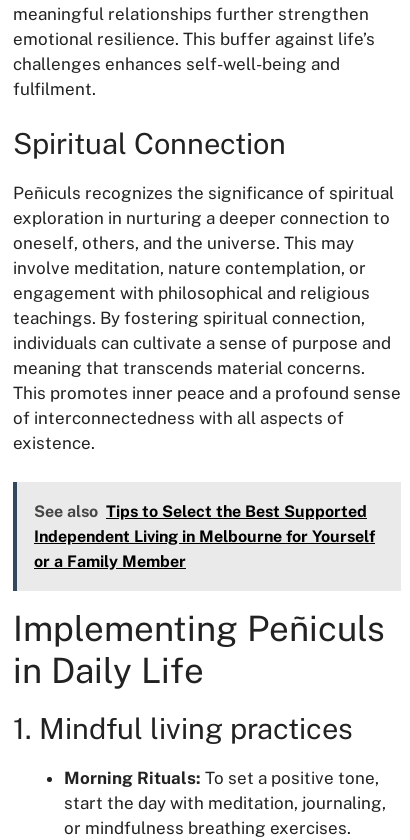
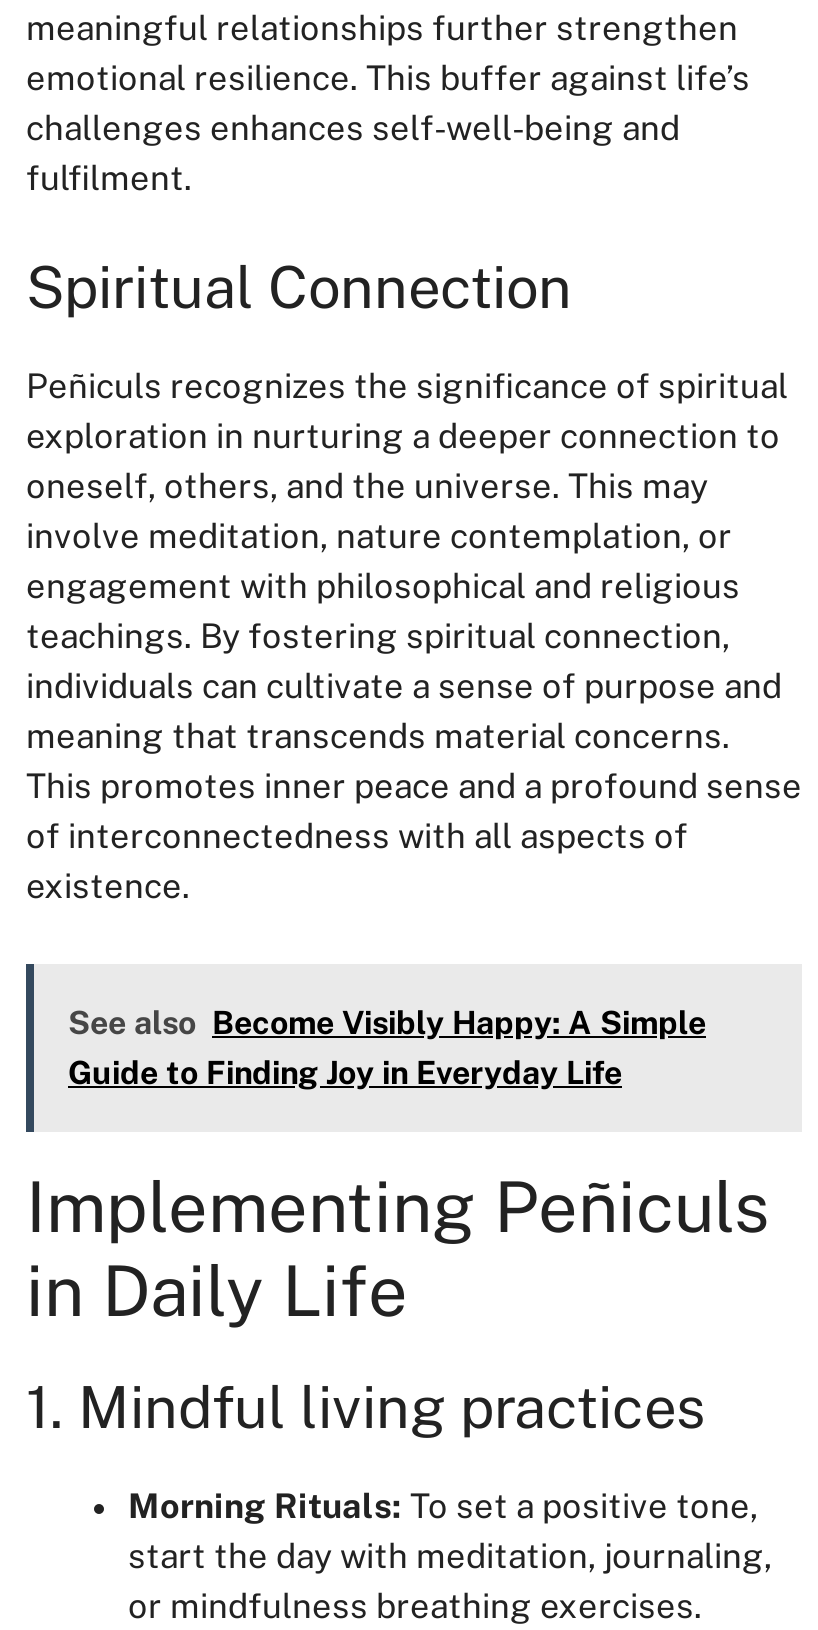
- See also Tips to Select the Best Supported
- Independent Living in Melbourne for Yourself
- or a Family Member
+ See also Become Visibly Happy: A Simple
+ Guide to Finding Joy in Everyday Life
